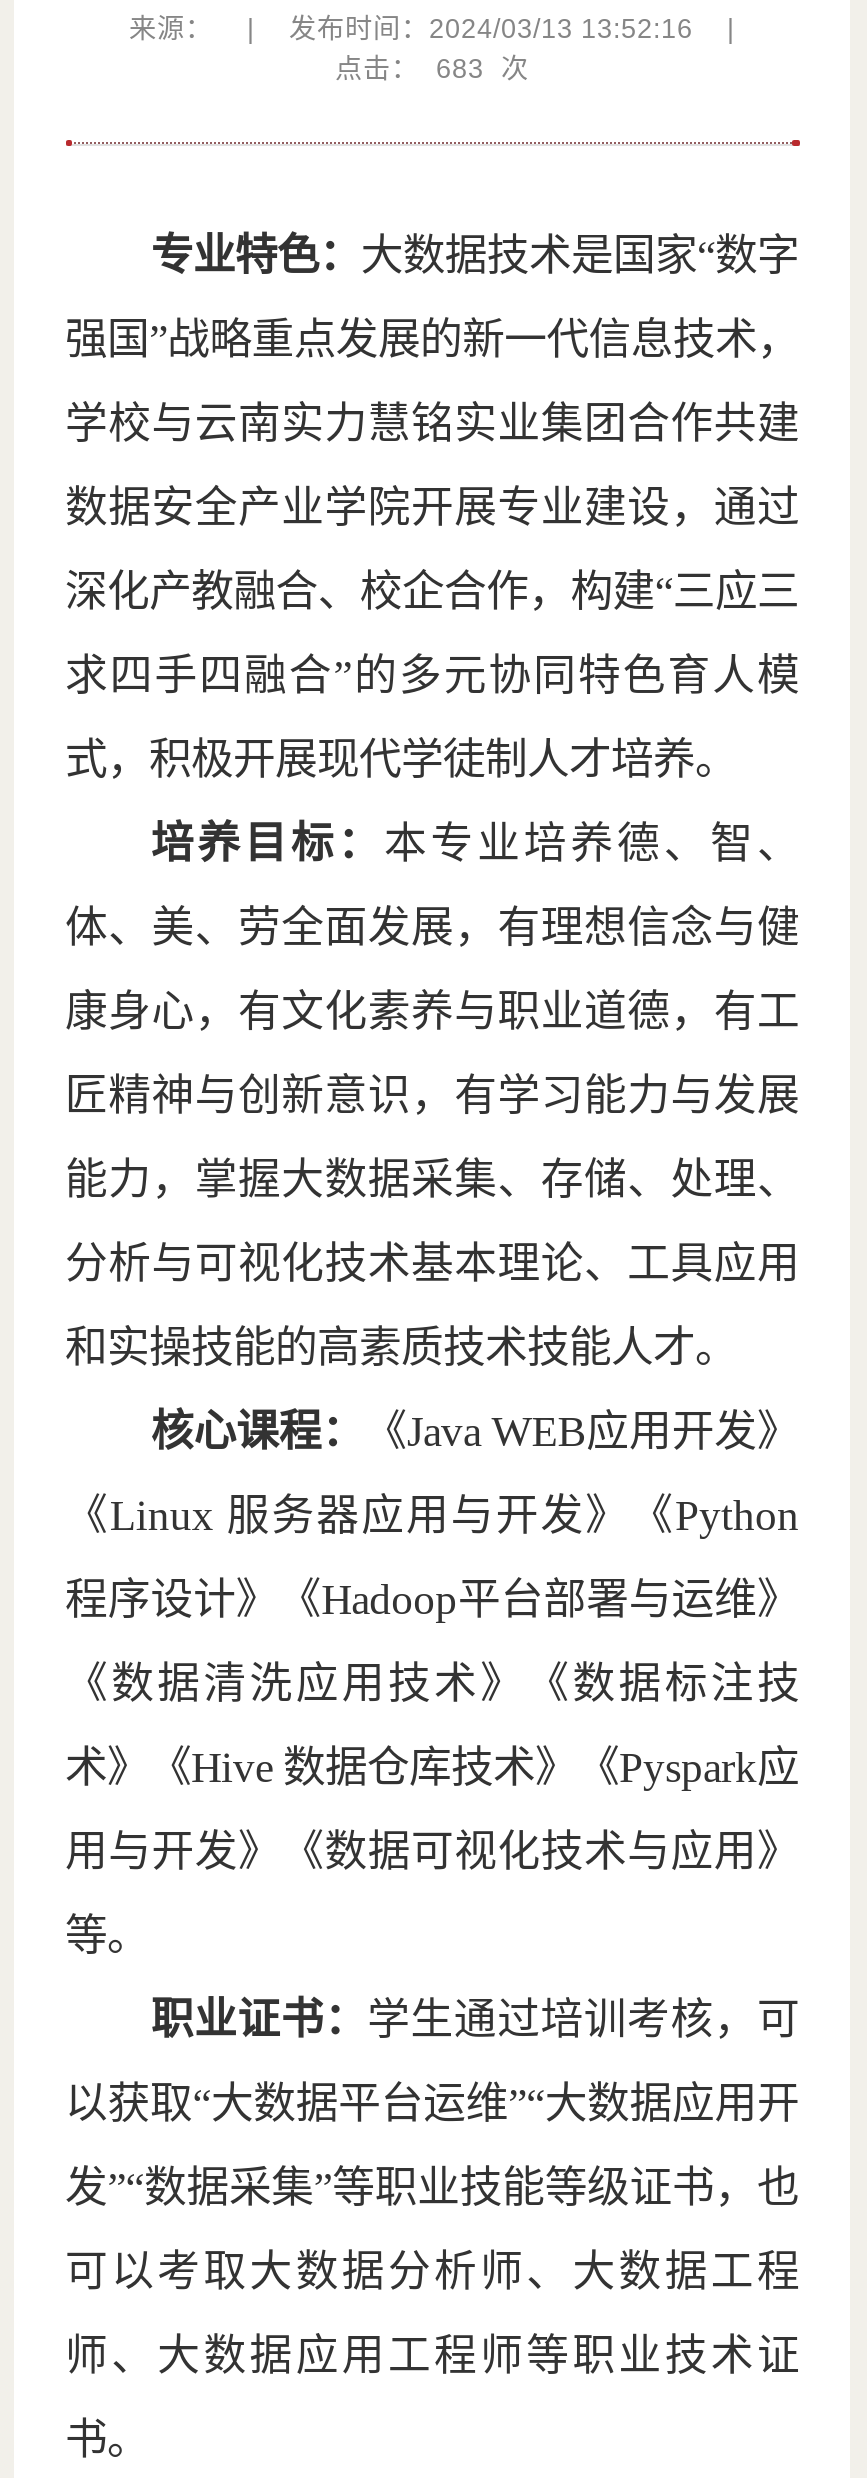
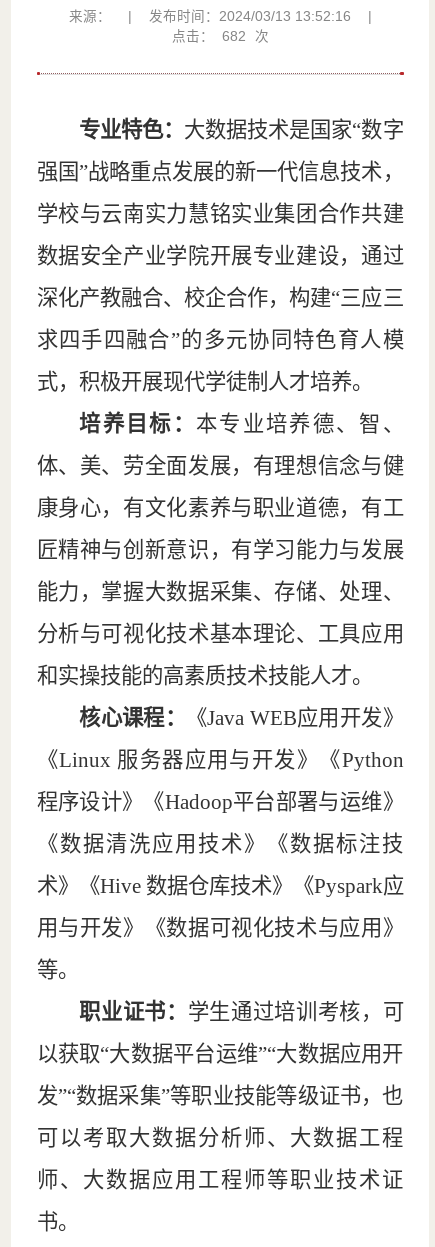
- 点击： 683 次
+ 点击： 682 次
